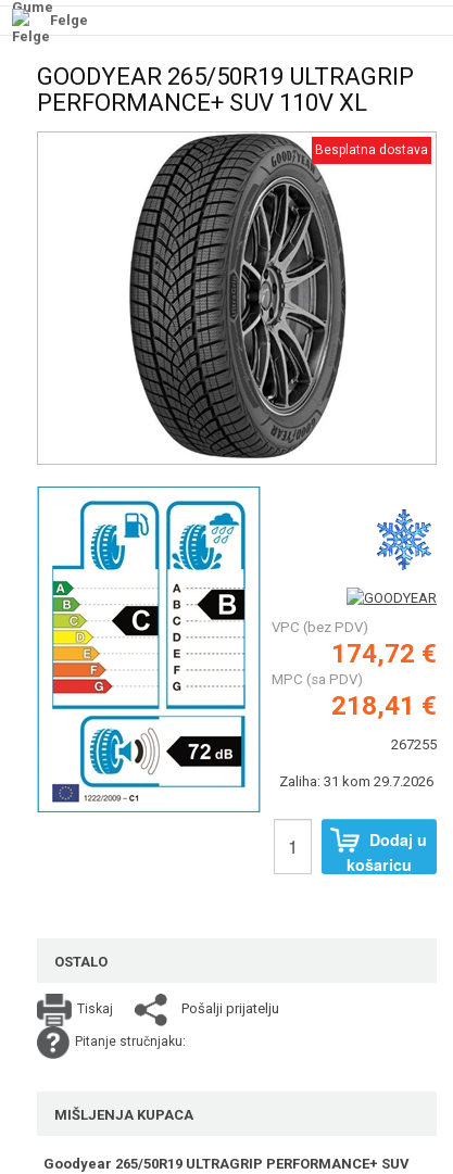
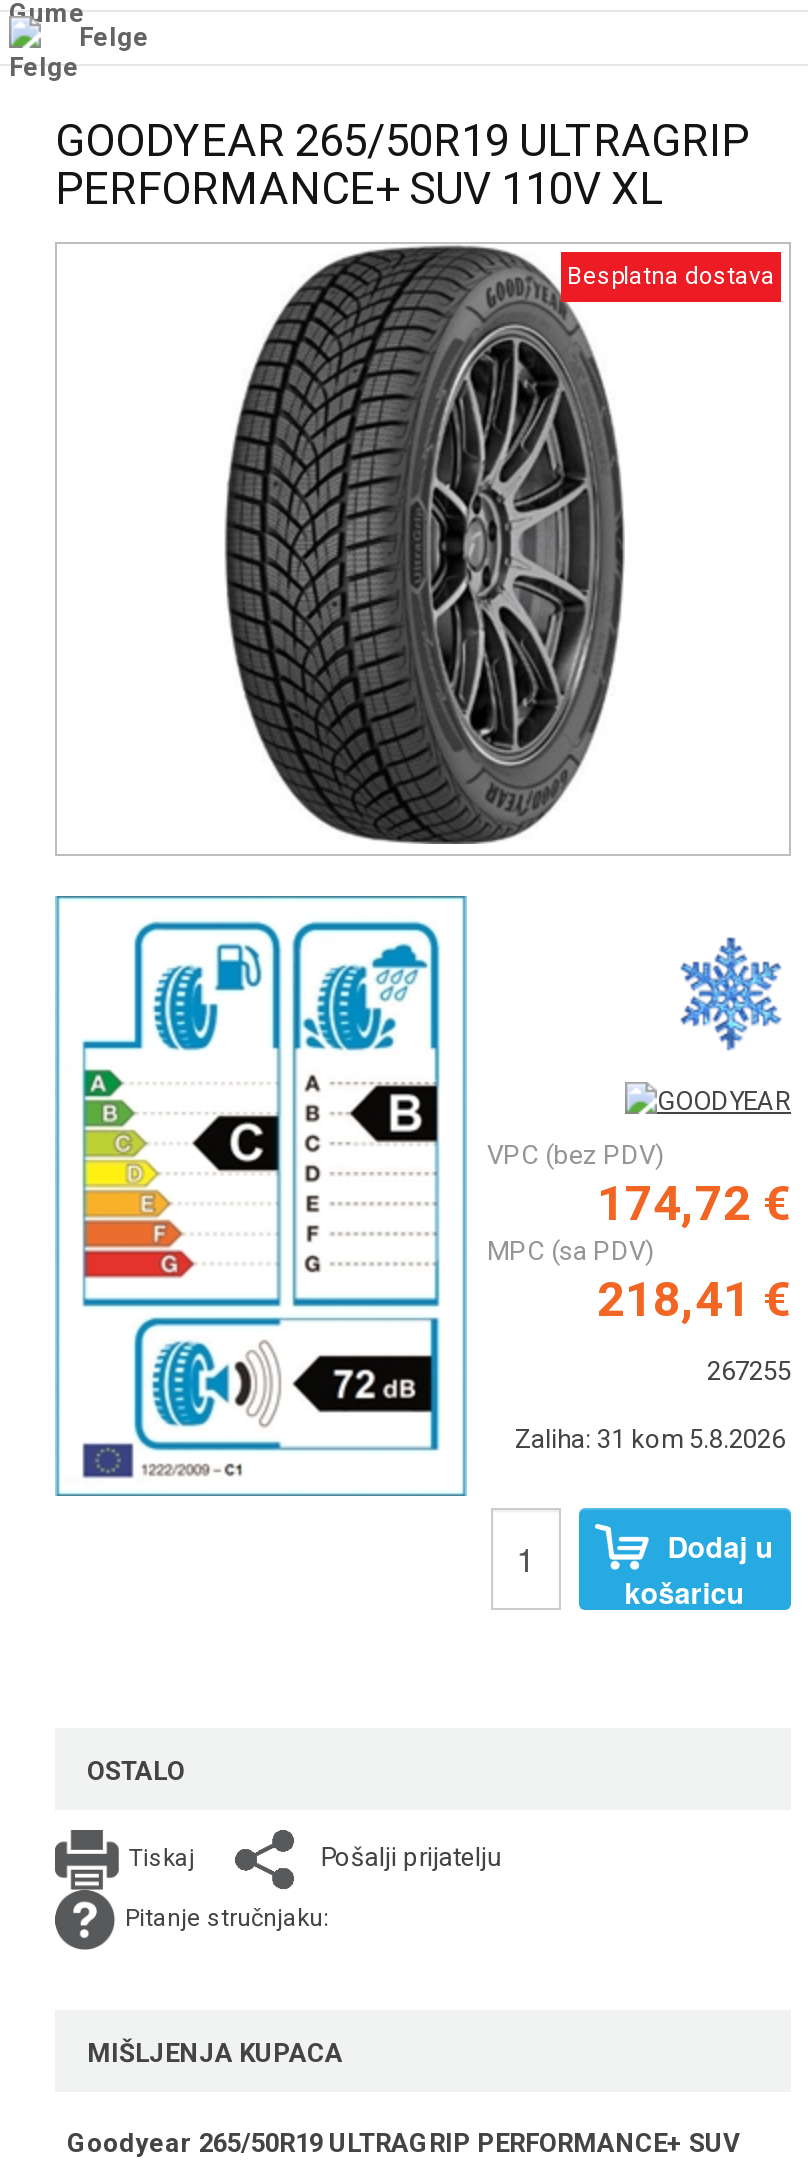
- Zaliha: 31 kom 29.7.2026
+ Zaliha: 31 kom 5.8.2026
